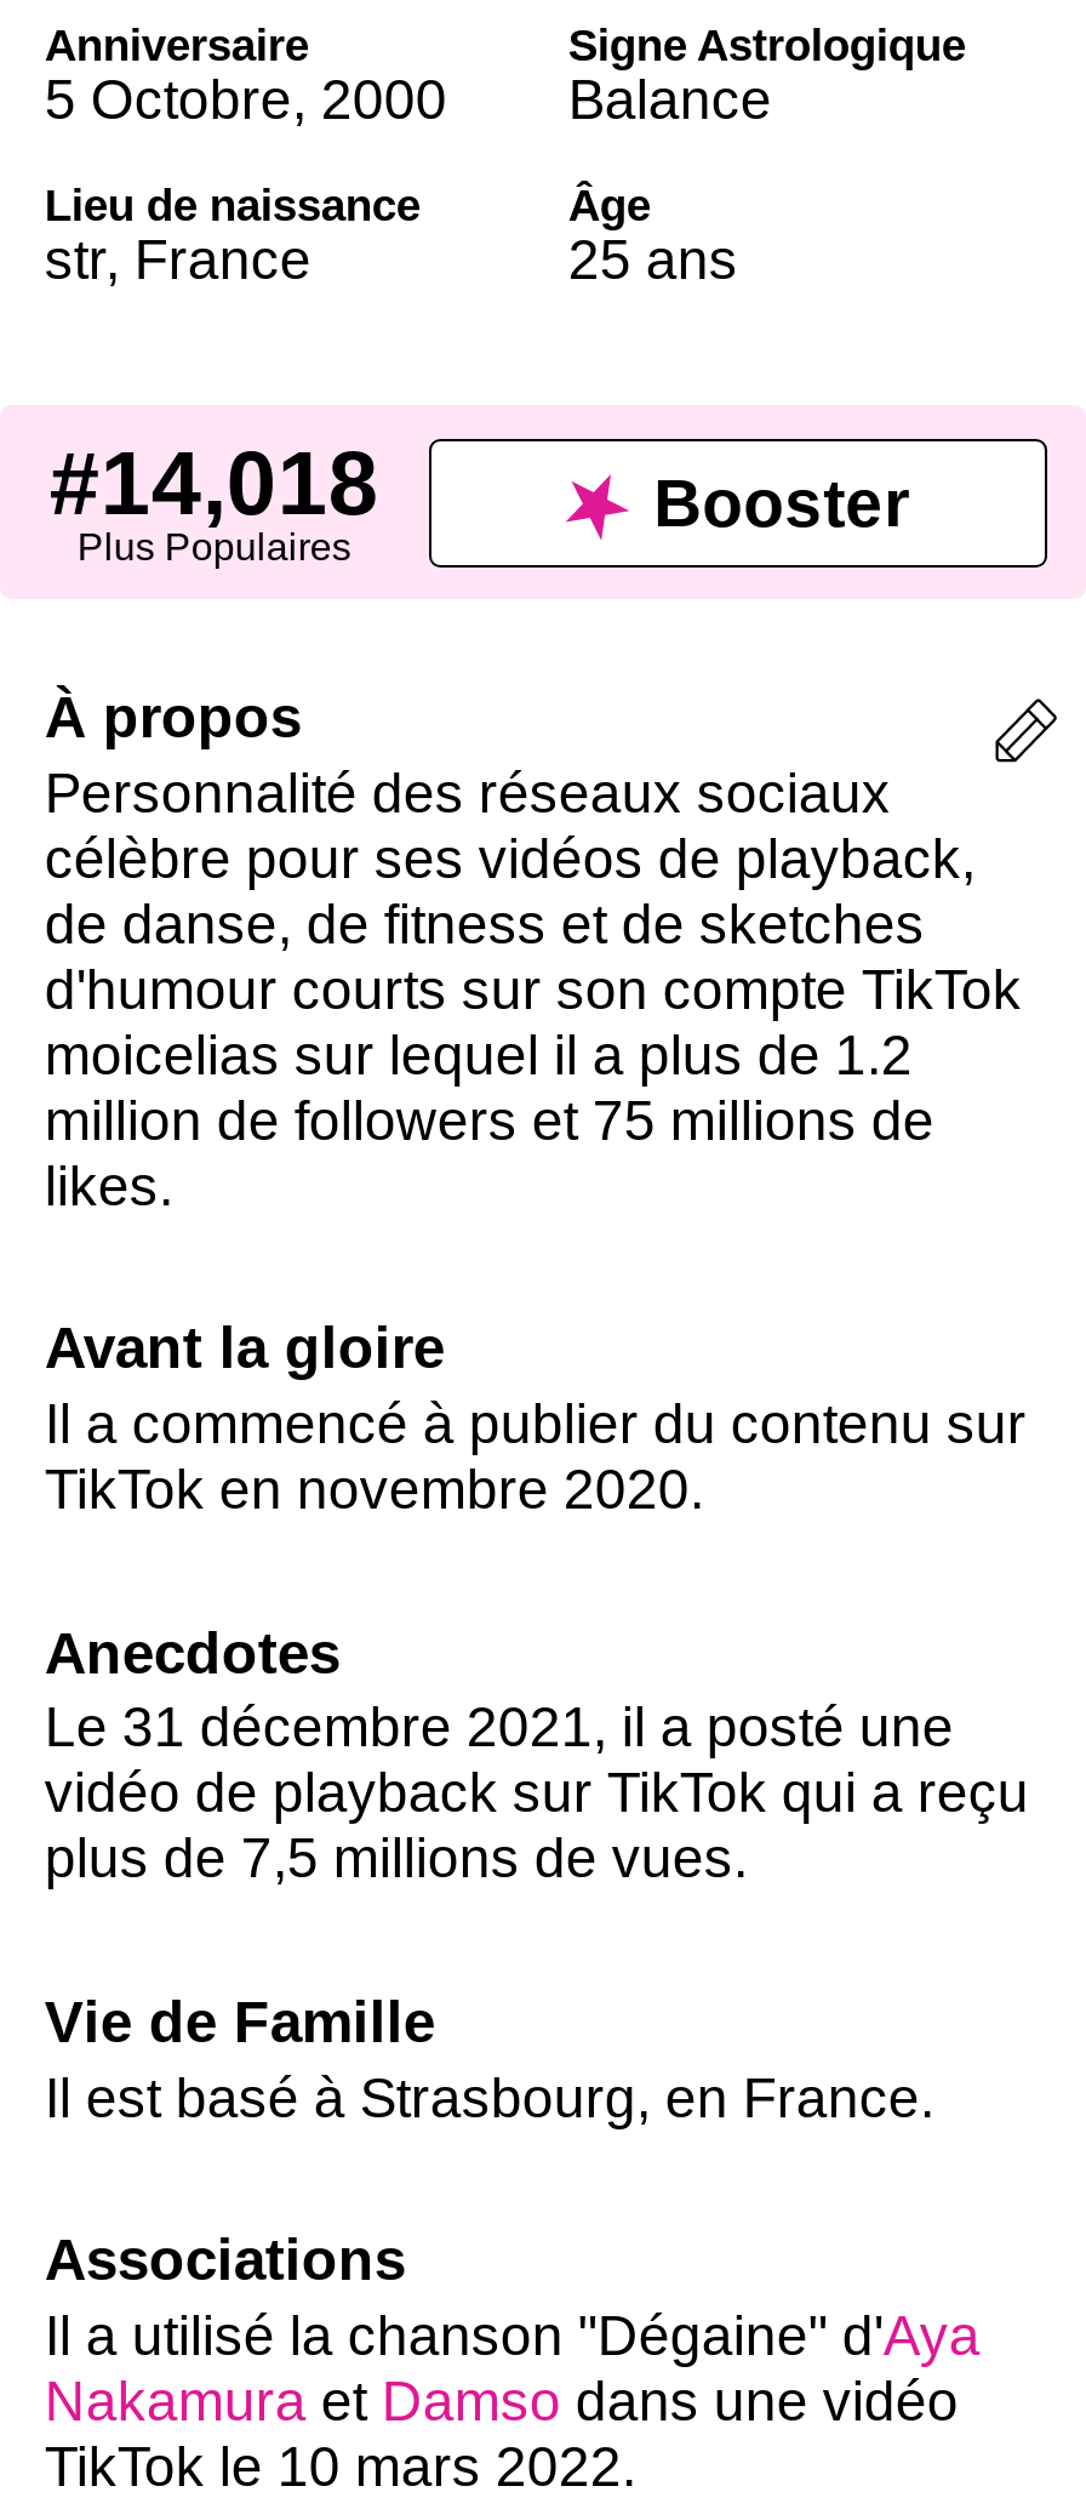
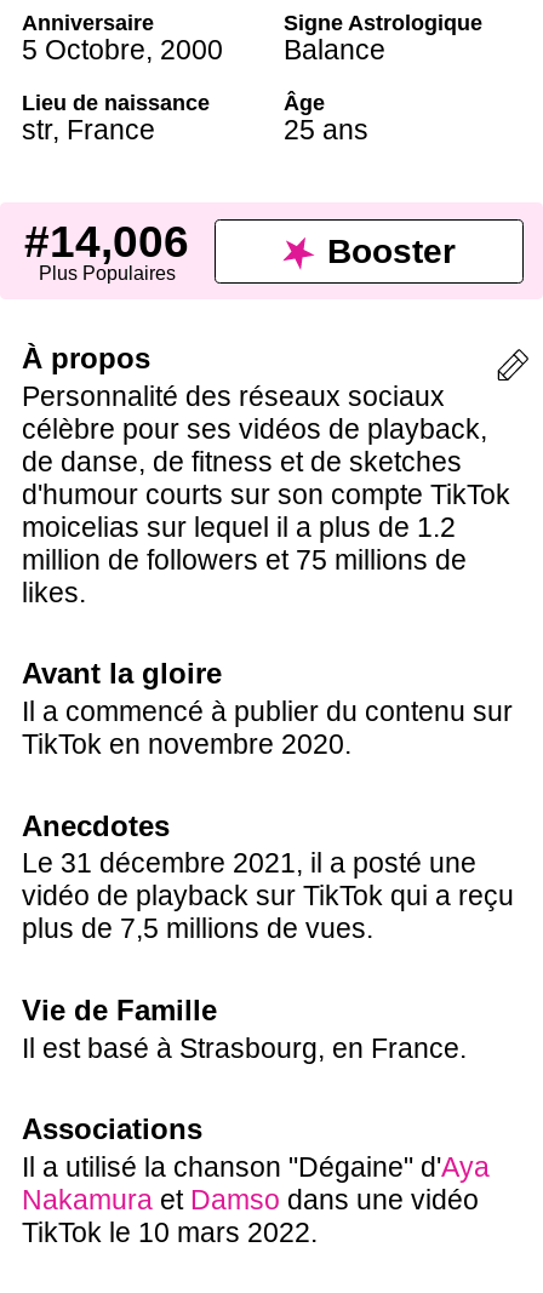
- #14,018
+ #14,006
